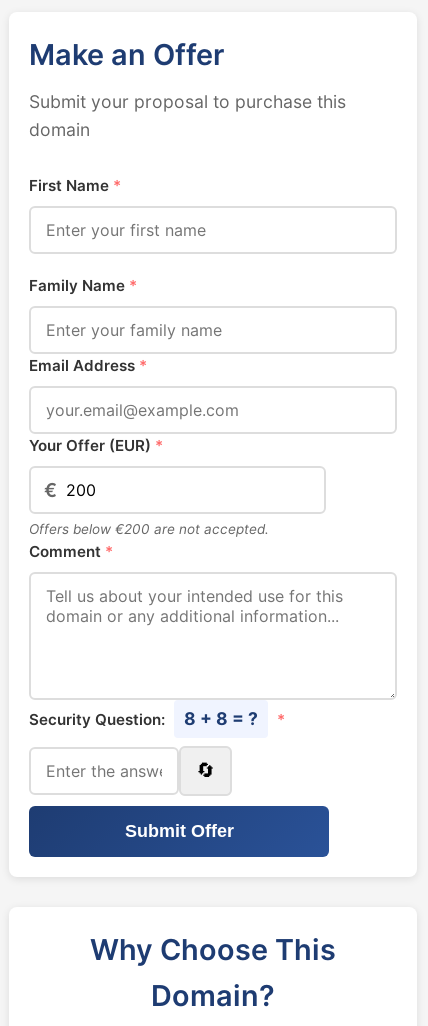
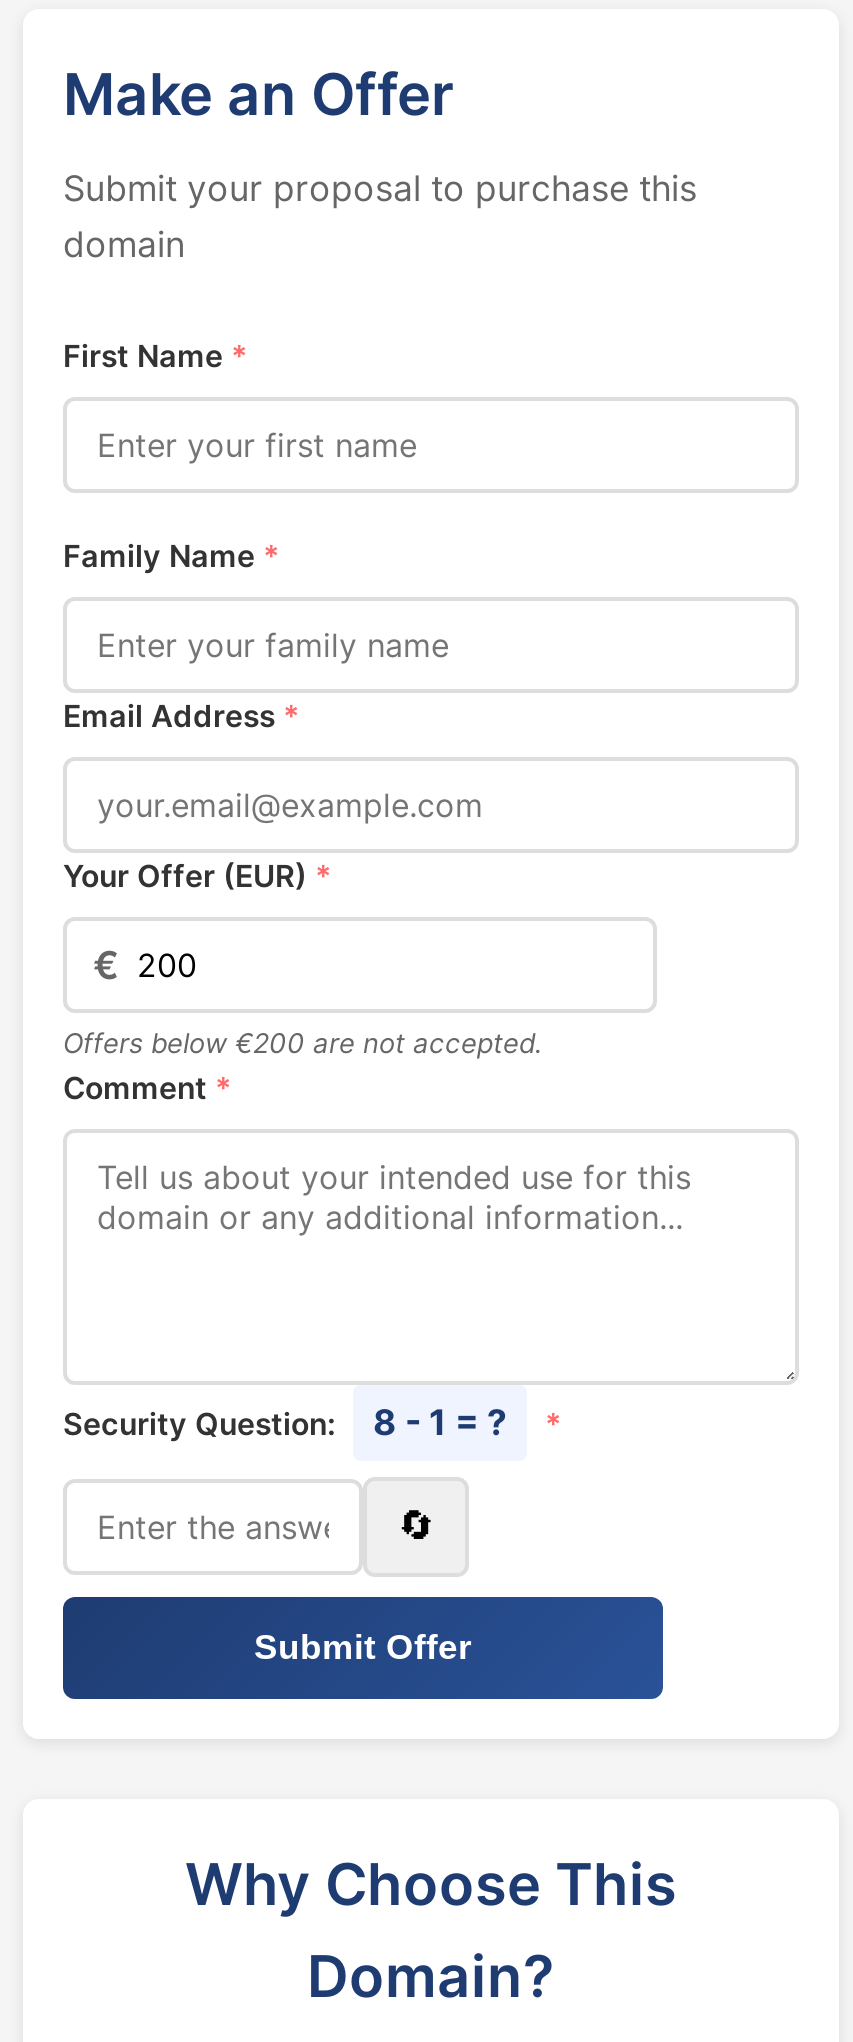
- 8 + 8 = ?
+ 8 - 1 = ?
